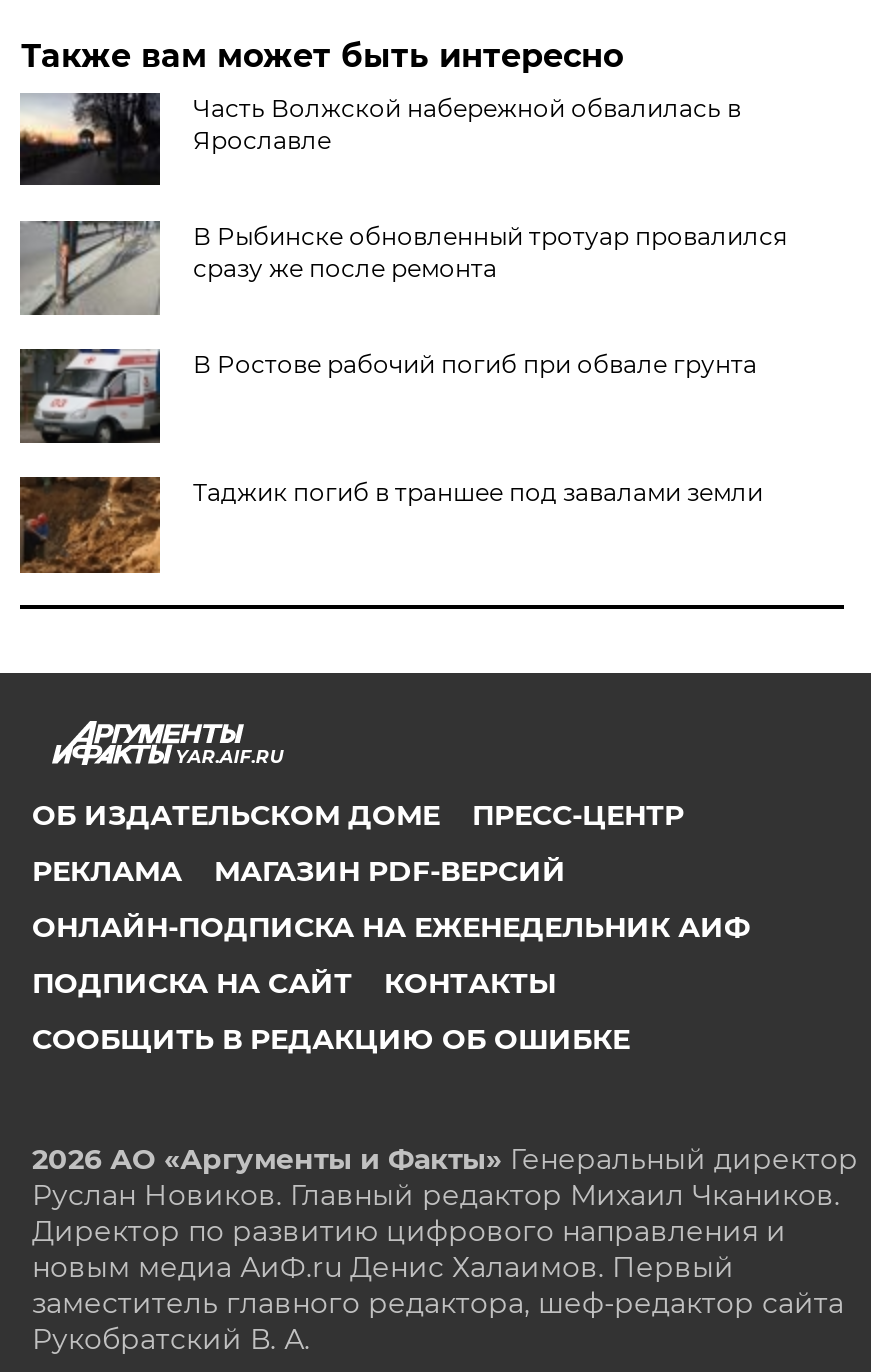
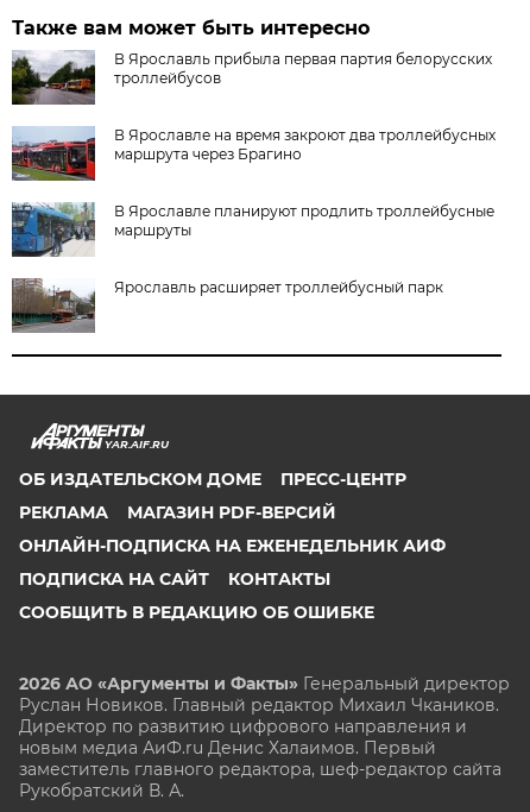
- [image]
- Часть Волжской набережной обвалилась в
- Ярославле
+ [image]
+ В Ярославль прибыла первая партия белорусских
+ троллейбусов

- [image]
- В Рыбинске обновленный тротуар провалился
- сразу же после ремонта
+ [image]
+ В Ярославле на время закроют два троллейбусных
+ маршрута через Брагино

- [image]
- В Ростове рабочий погиб при обвале грунта
+ [image]
+ В Ярославле планируют продлить троллейбусные
+ маршруты

- [image]
- Таджик погиб в траншее под завалами земли
+ [image]
+ Ярославль расширяет троллейбусный парк
